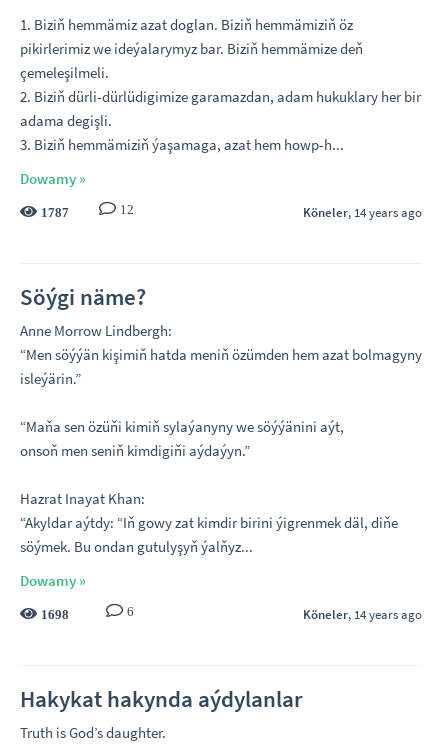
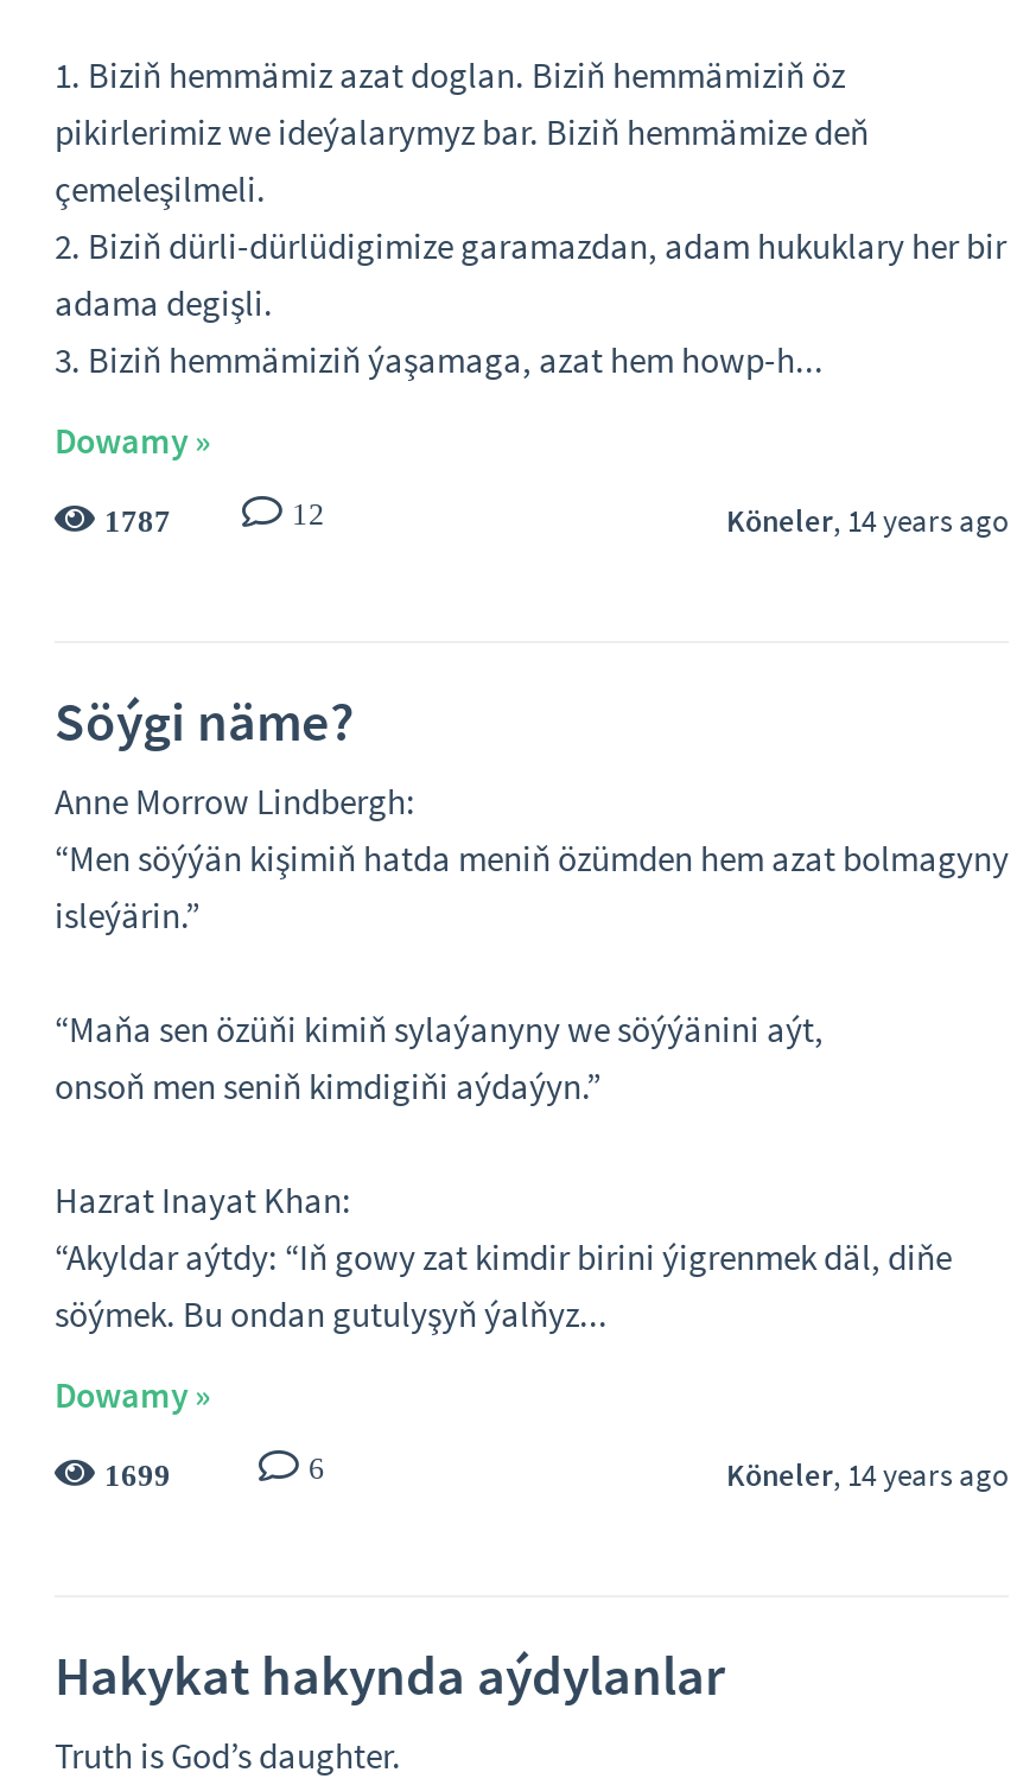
- 1698
+ 1699
